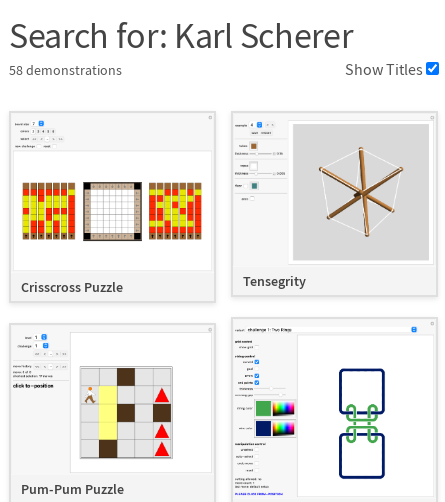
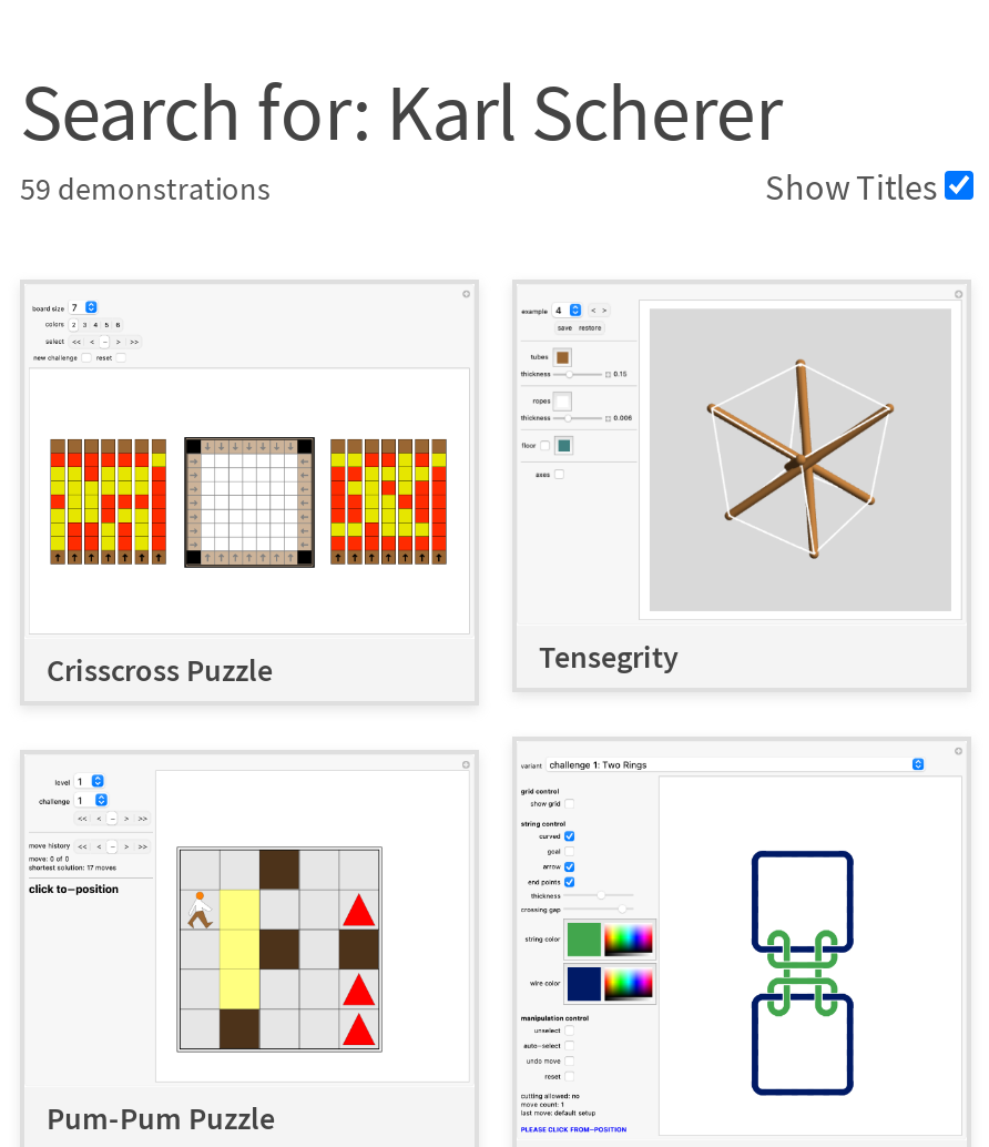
- 58 demonstrations
+ 59 demonstrations
